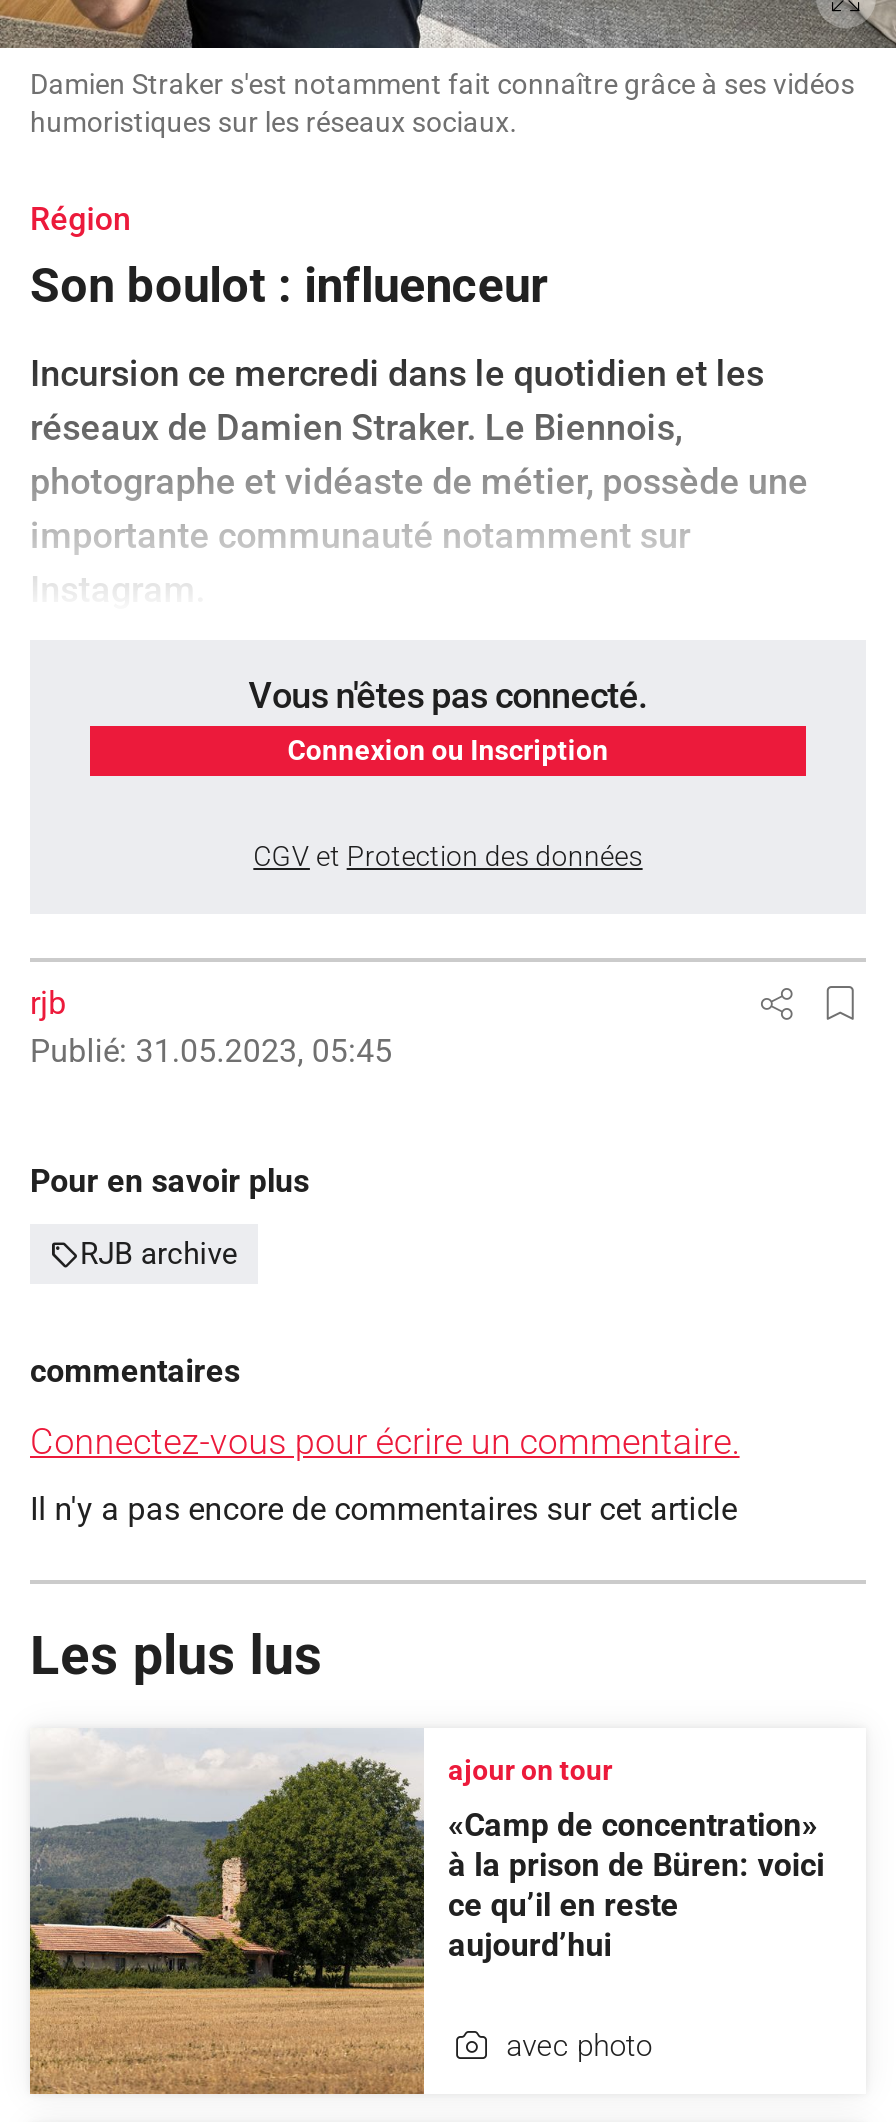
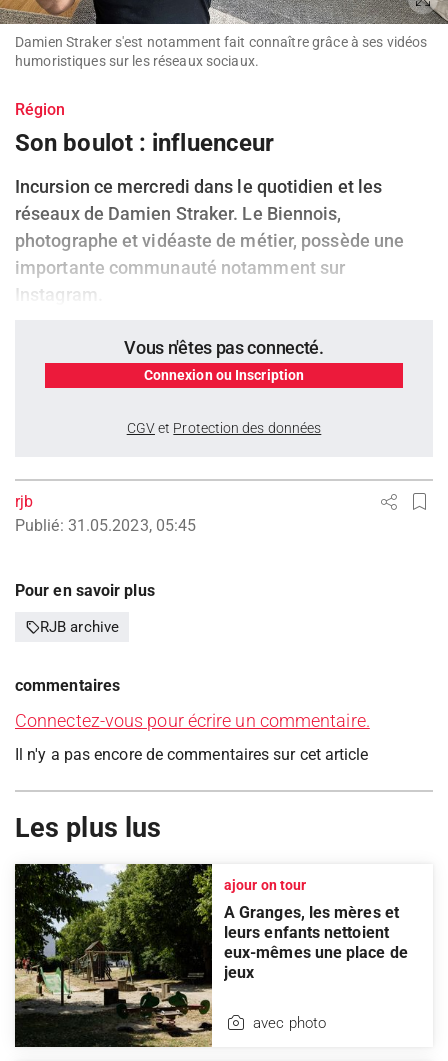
- [image]
- «Camp de concentration»
- à la prison de Büren: voici
- ce qu’il en reste
- aujourd’hui
+ [image]
+ A Granges, les mères et
+ leurs enfants nettoient
+ eux-mêmes une place de
+ jeux
